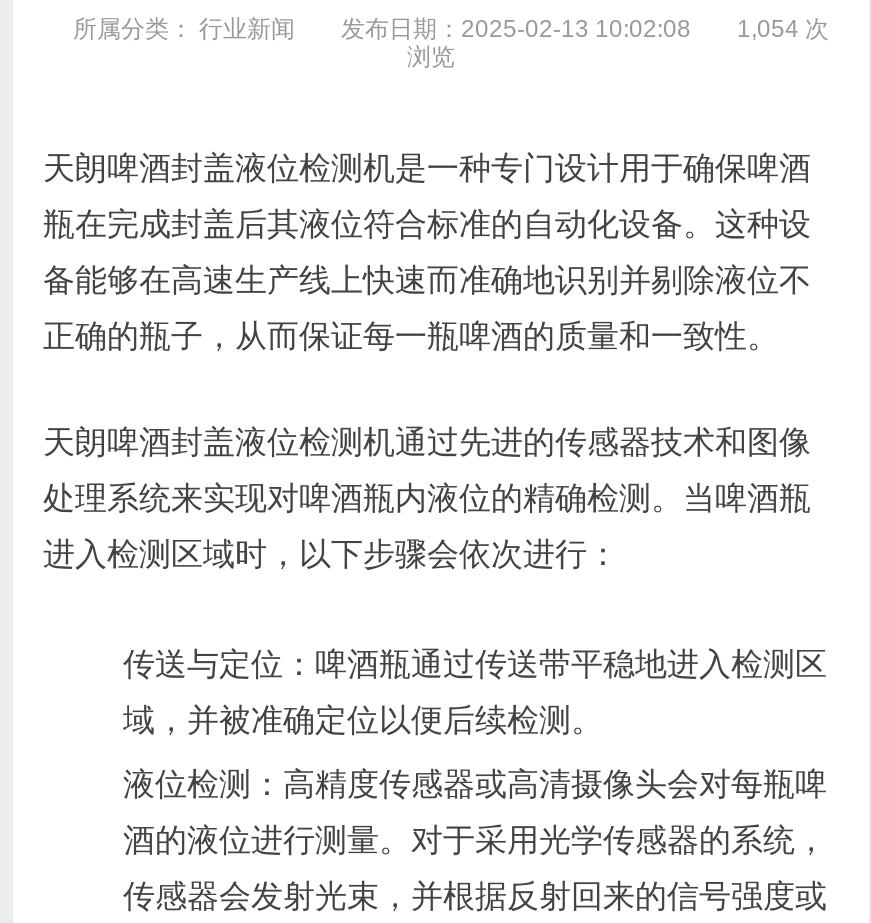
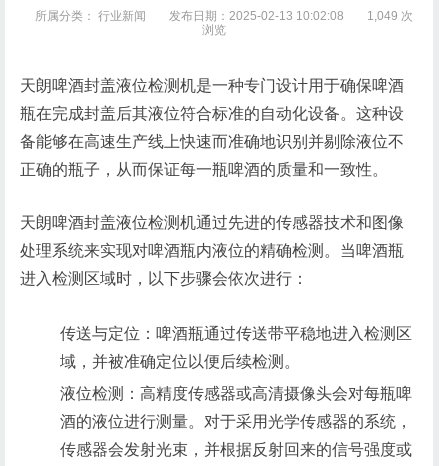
- 所属分类： 行业新闻 发布日期：2025-02-13 10:02:08 1,054 次
+ 所属分类： 行业新闻 发布日期：2025-02-13 10:02:08 1,049 次
